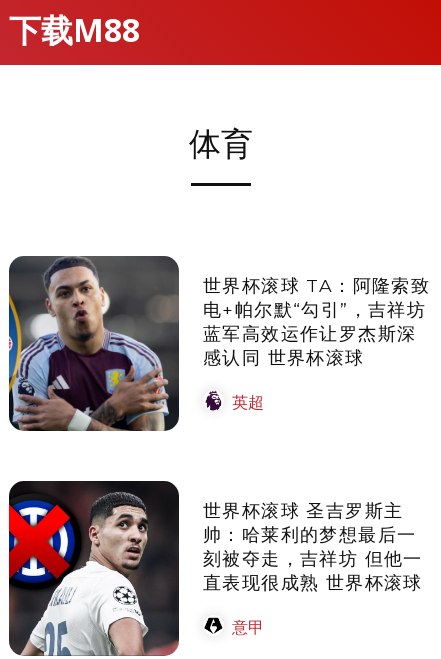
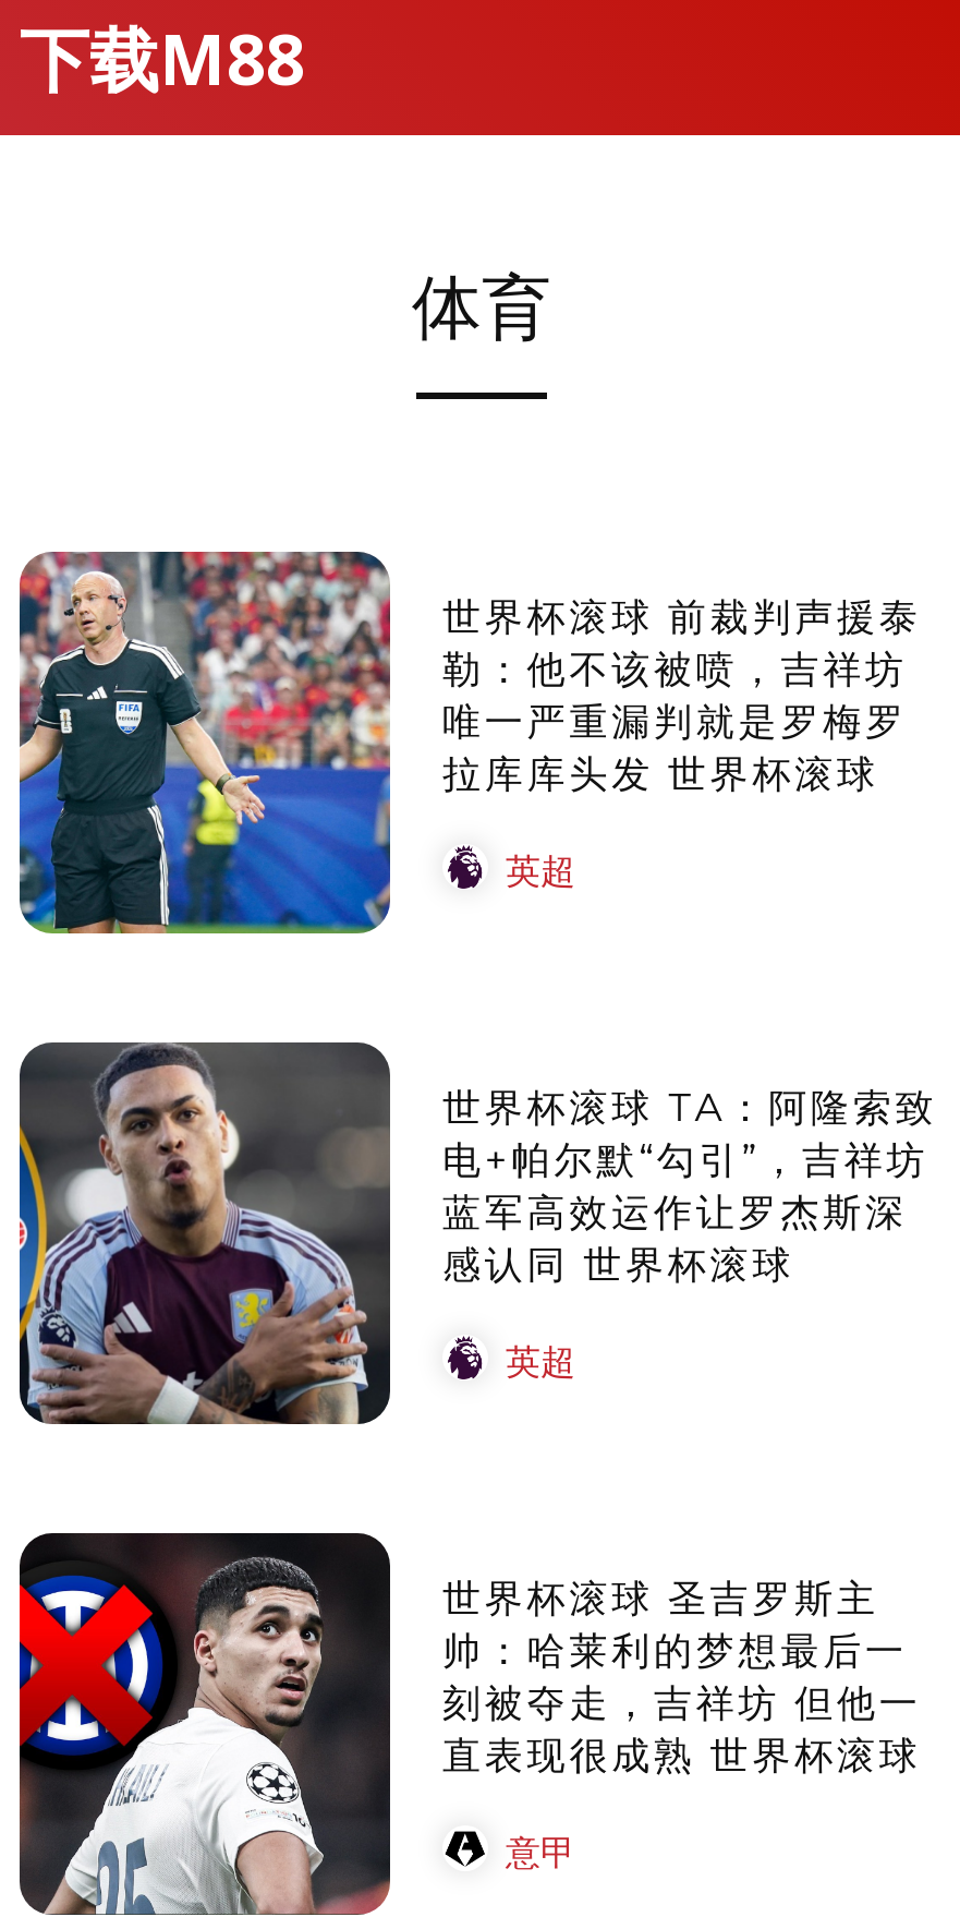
+ [image]
+ 世界杯滚球 前裁判声援泰
+ 勒：他不该被喷，吉祥坊
+ 唯一严重漏判就是罗梅罗
+ 拉库库头发 世界杯滚球
+ 英超
